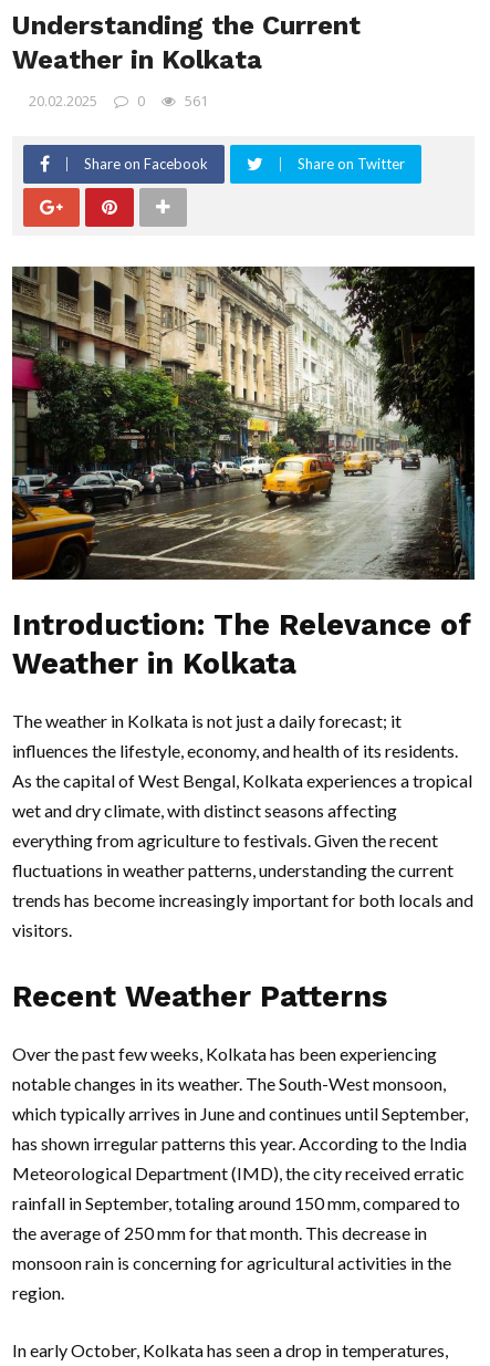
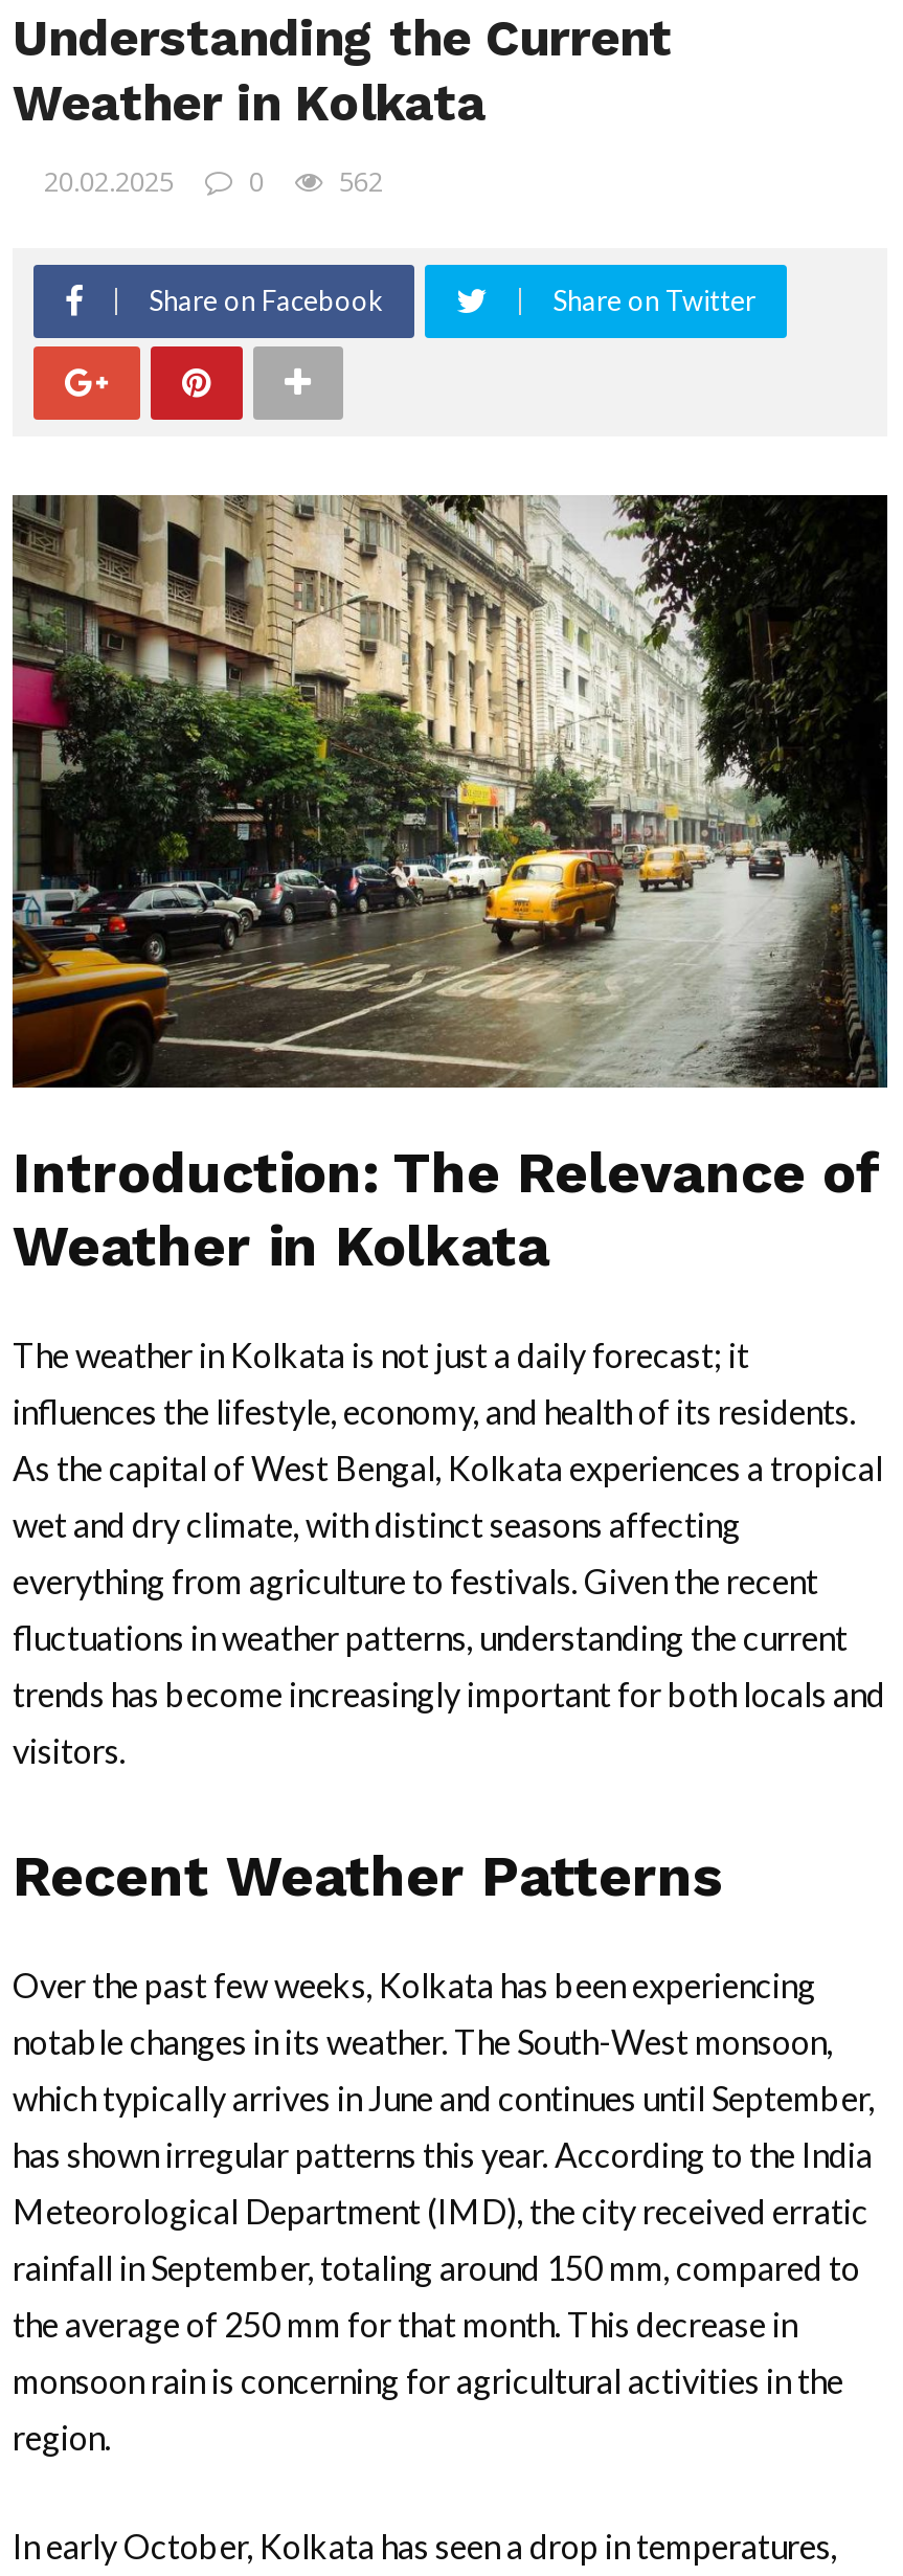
- 20.02.2025 0 561
+ 20.02.2025 0 562
